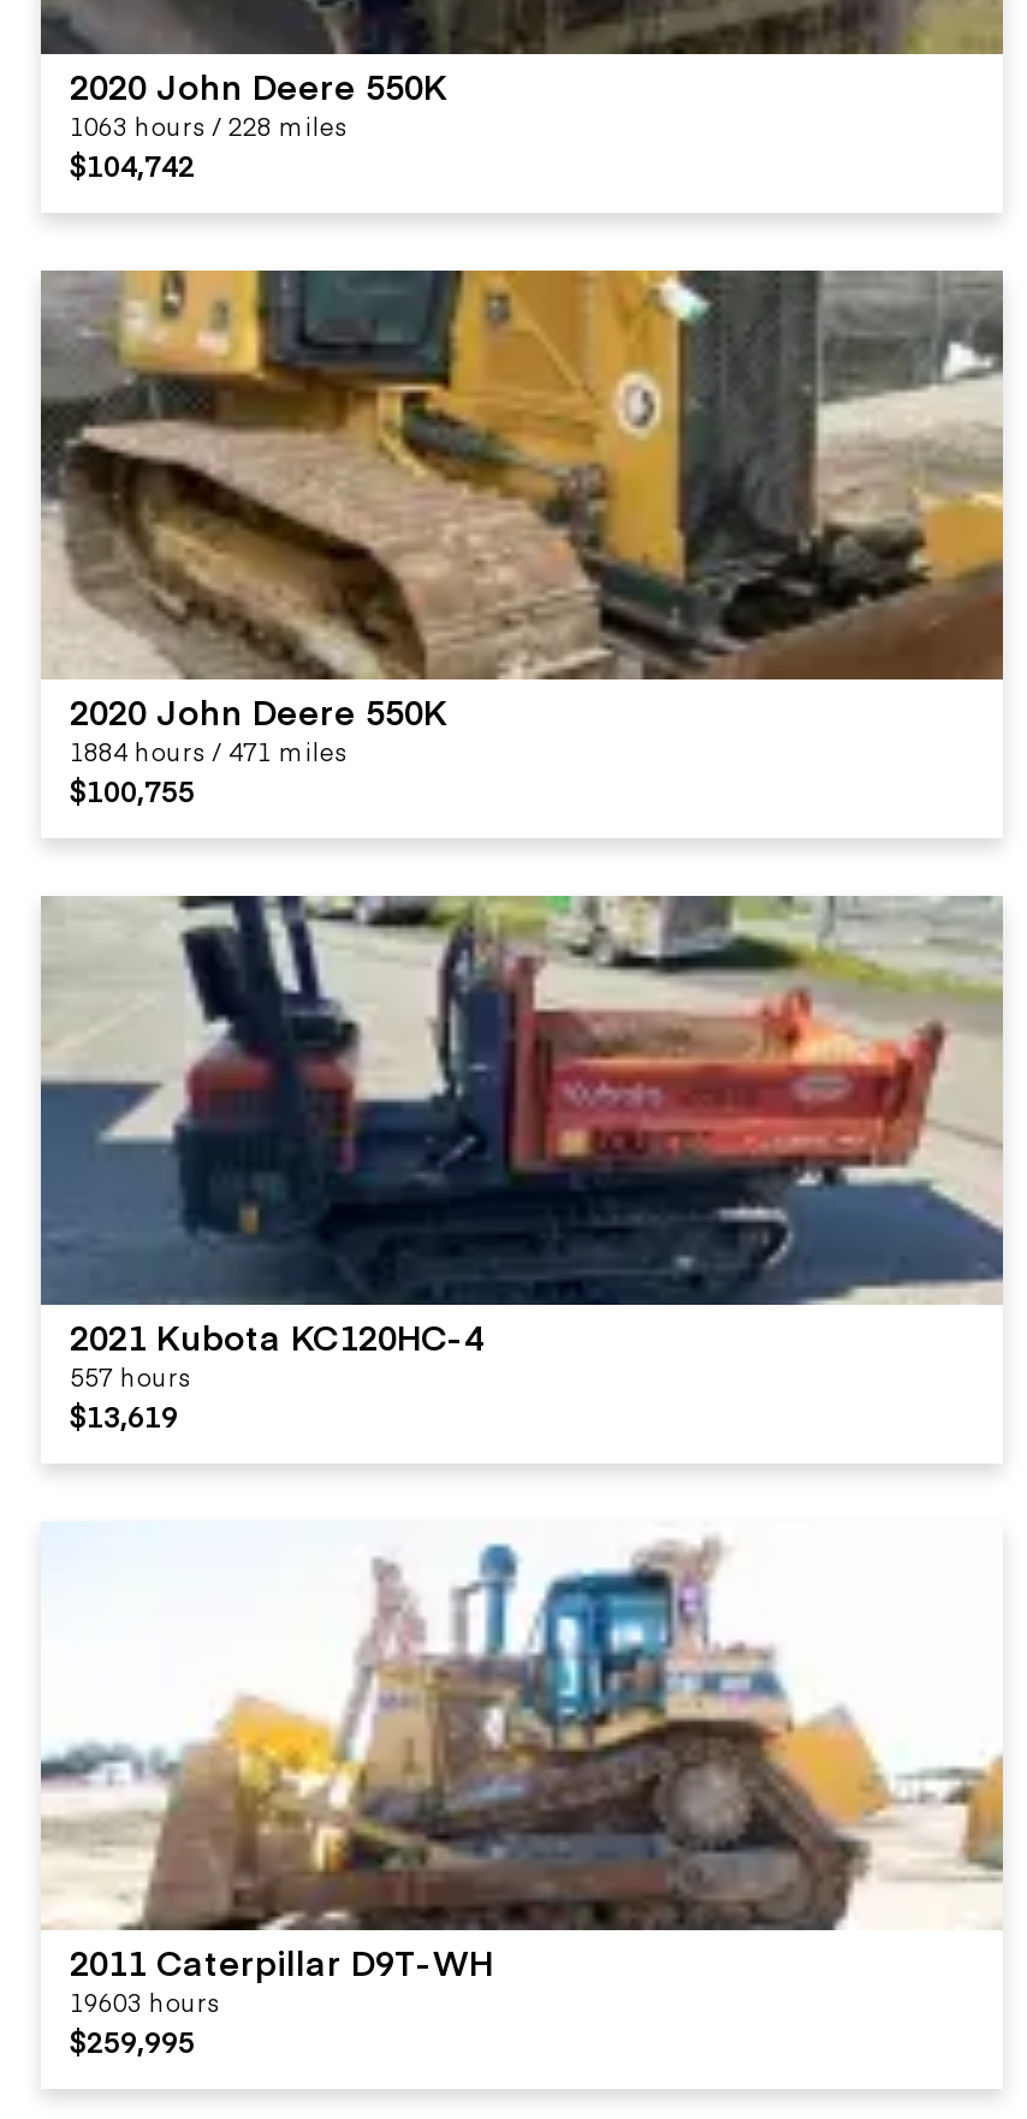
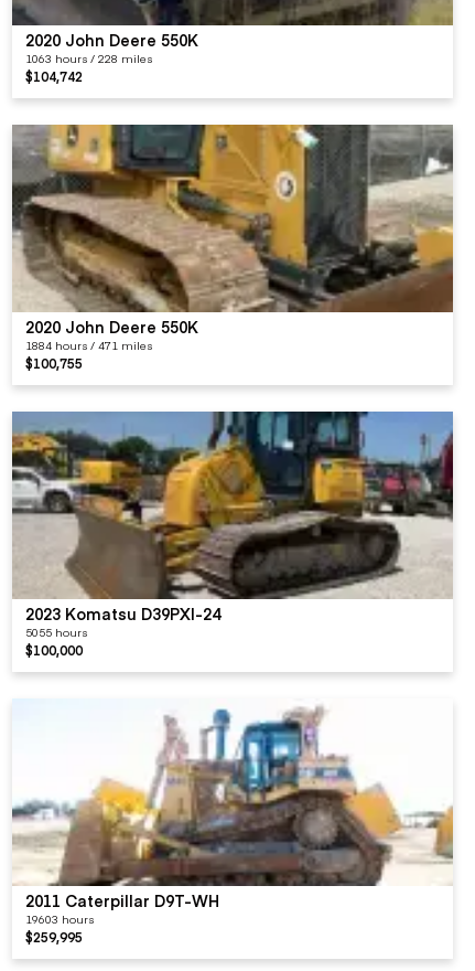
- [image]
- 2021 Kubota KC120HC-4
- 557 hours
- $13,619
+ [image]
+ 2023 Komatsu D39PXI-24
+ 5055 hours
+ $100,000
